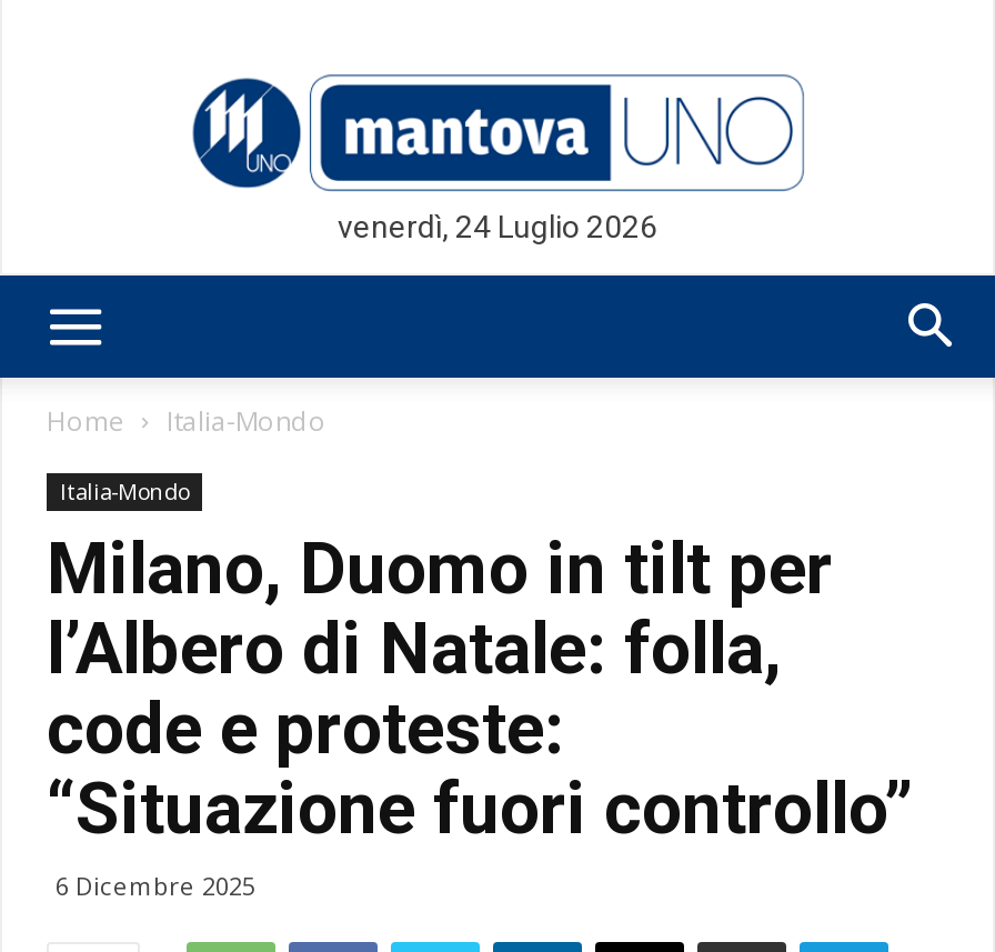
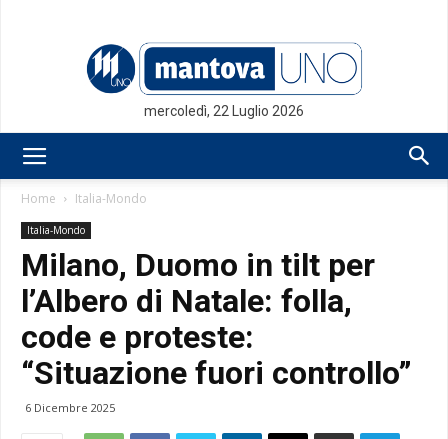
- venerdì, 24 Luglio 2026
+ mercoledì, 22 Luglio 2026
